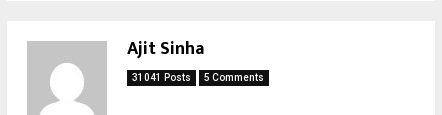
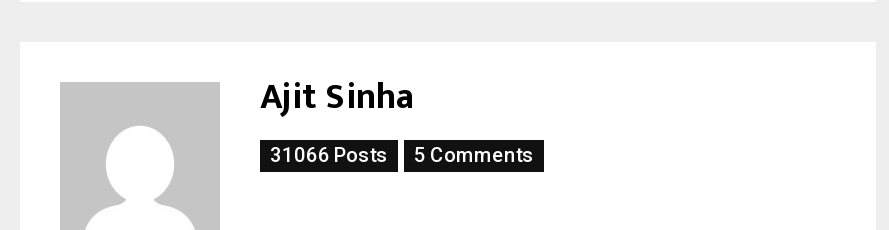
- 31041 Posts 5 Comments
+ 31066 Posts 5 Comments
